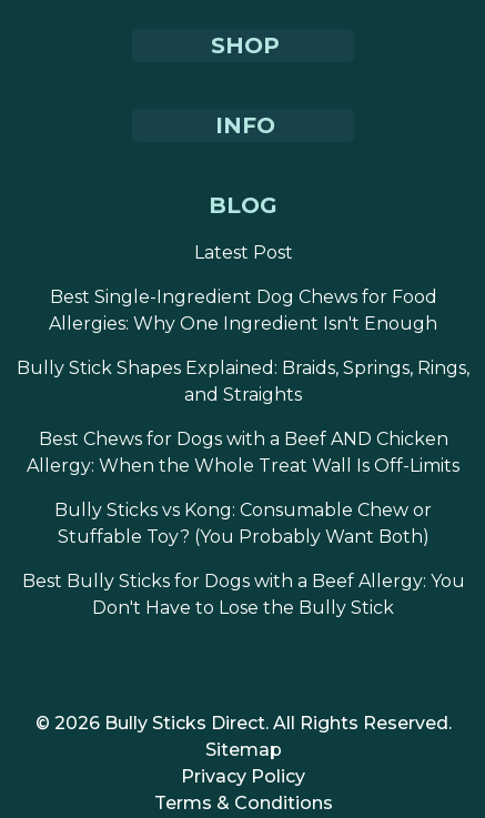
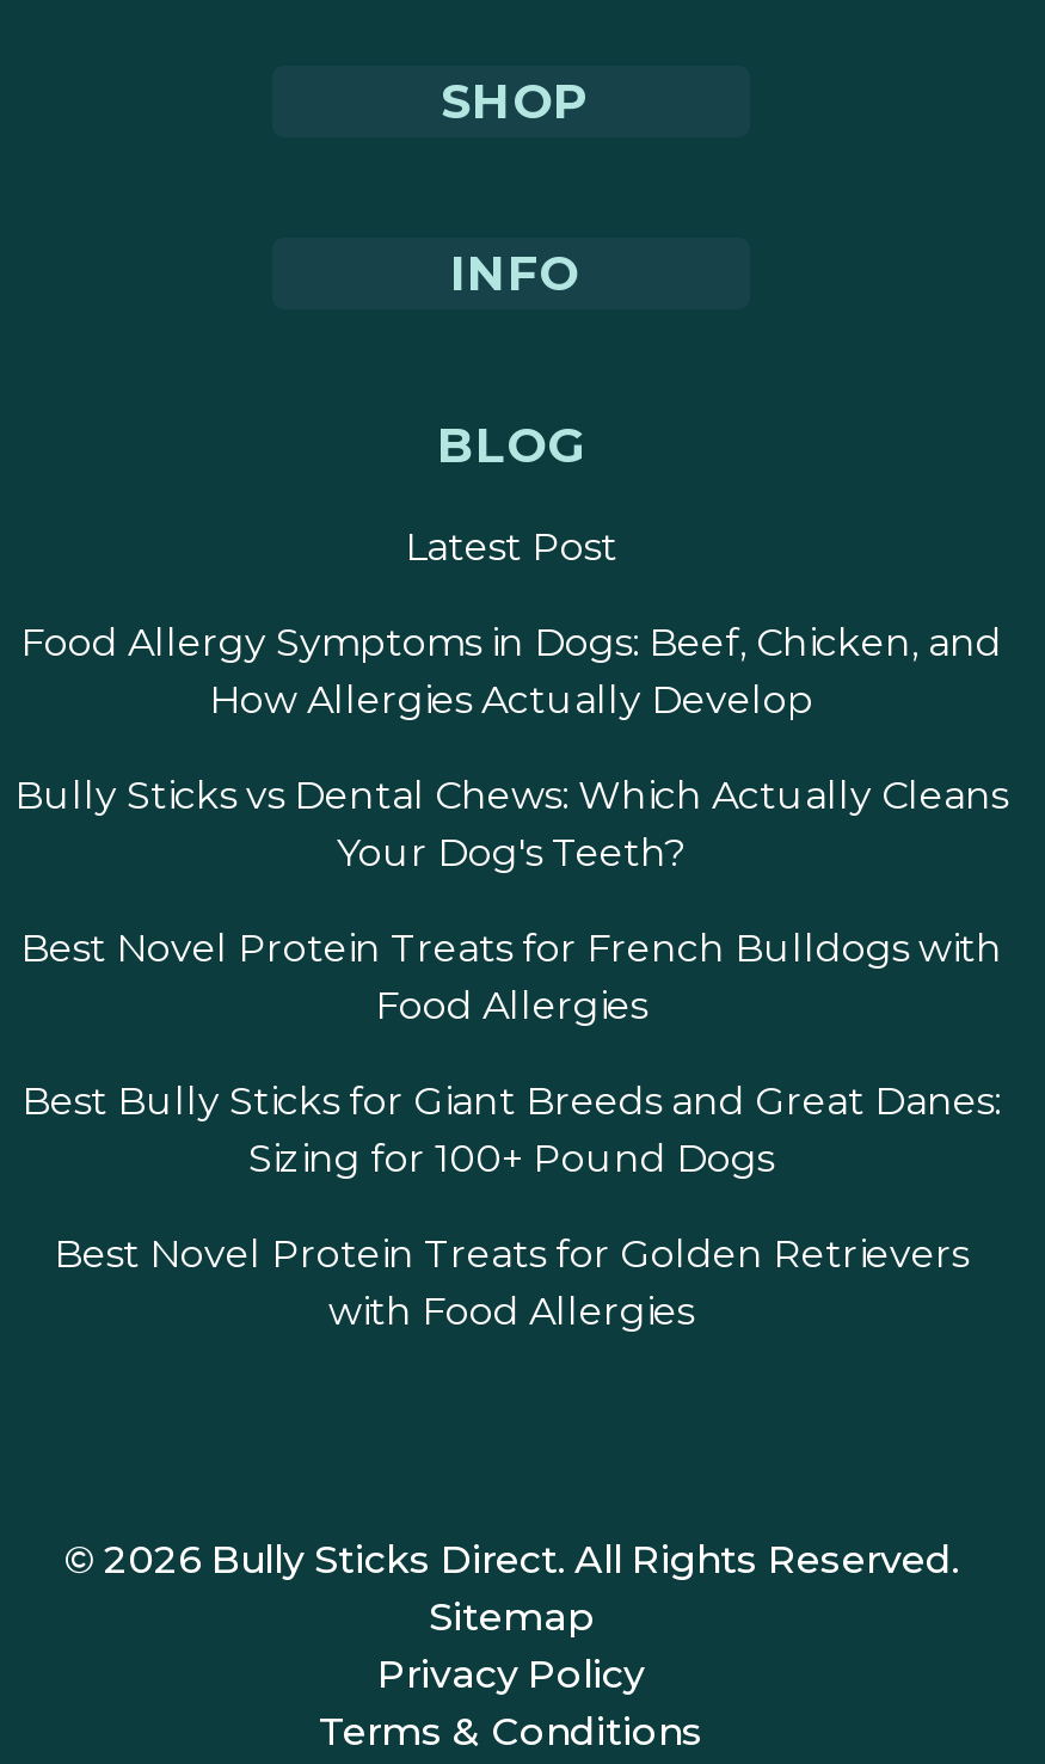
- Best Single-Ingredient Dog Chews for Food
- Allergies: Why One Ingredient Isn't Enough
+ Food Allergy Symptoms in Dogs: Beef, Chicken, and
+ How Allergies Actually Develop

- Bully Stick Shapes Explained: Braids, Springs, Rings,
- and Straights
+ Bully Sticks vs Dental Chews: Which Actually Cleans
+ Your Dog's Teeth?

- Best Chews for Dogs with a Beef AND Chicken
- Allergy: When the Whole Treat Wall Is Off-Limits
+ Best Novel Protein Treats for French Bulldogs with
+ Food Allergies

- Bully Sticks vs Kong: Consumable Chew or
- Stuffable Toy? (You Probably Want Both)
+ Best Bully Sticks for Giant Breeds and Great Danes:
+ Sizing for 100+ Pound Dogs

- Best Bully Sticks for Dogs with a Beef Allergy: You
- Don't Have to Lose the Bully Stick
+ Best Novel Protein Treats for Golden Retrievers
+ with Food Allergies
